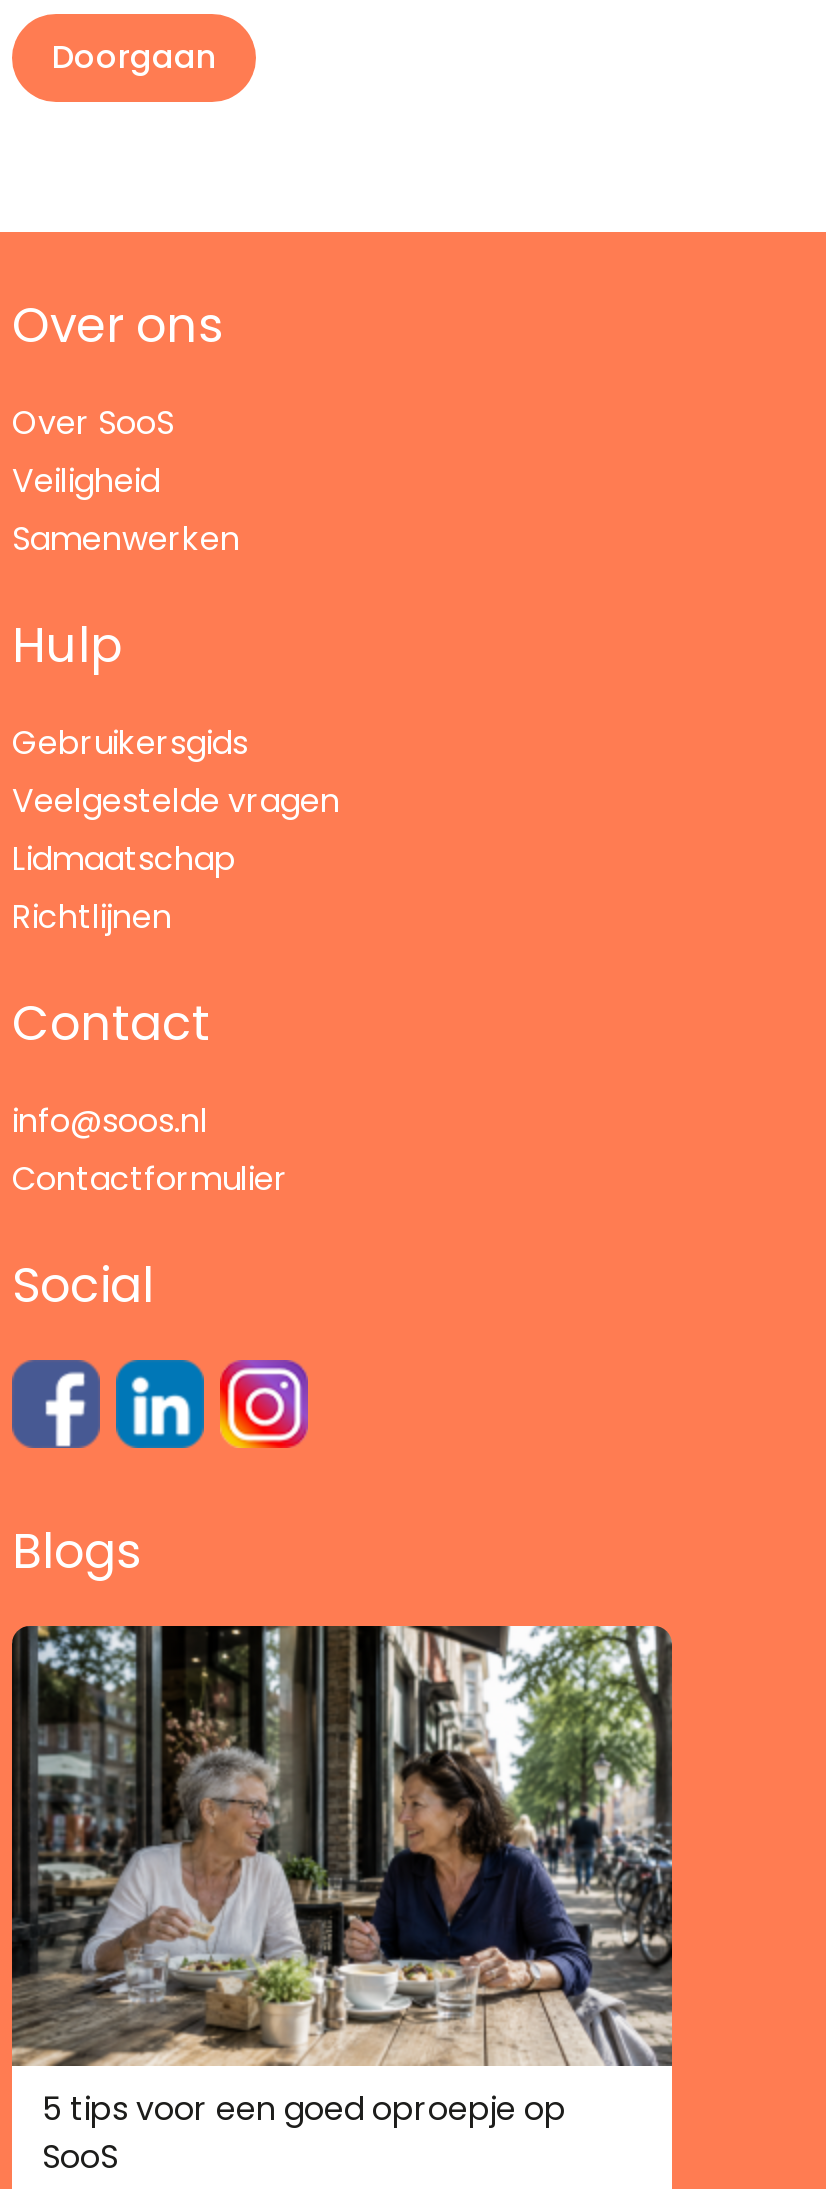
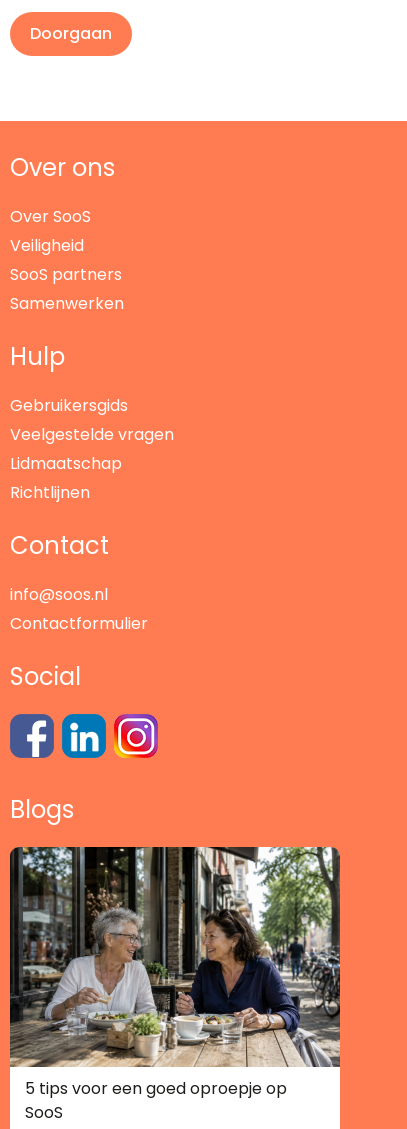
+ SooS partners
